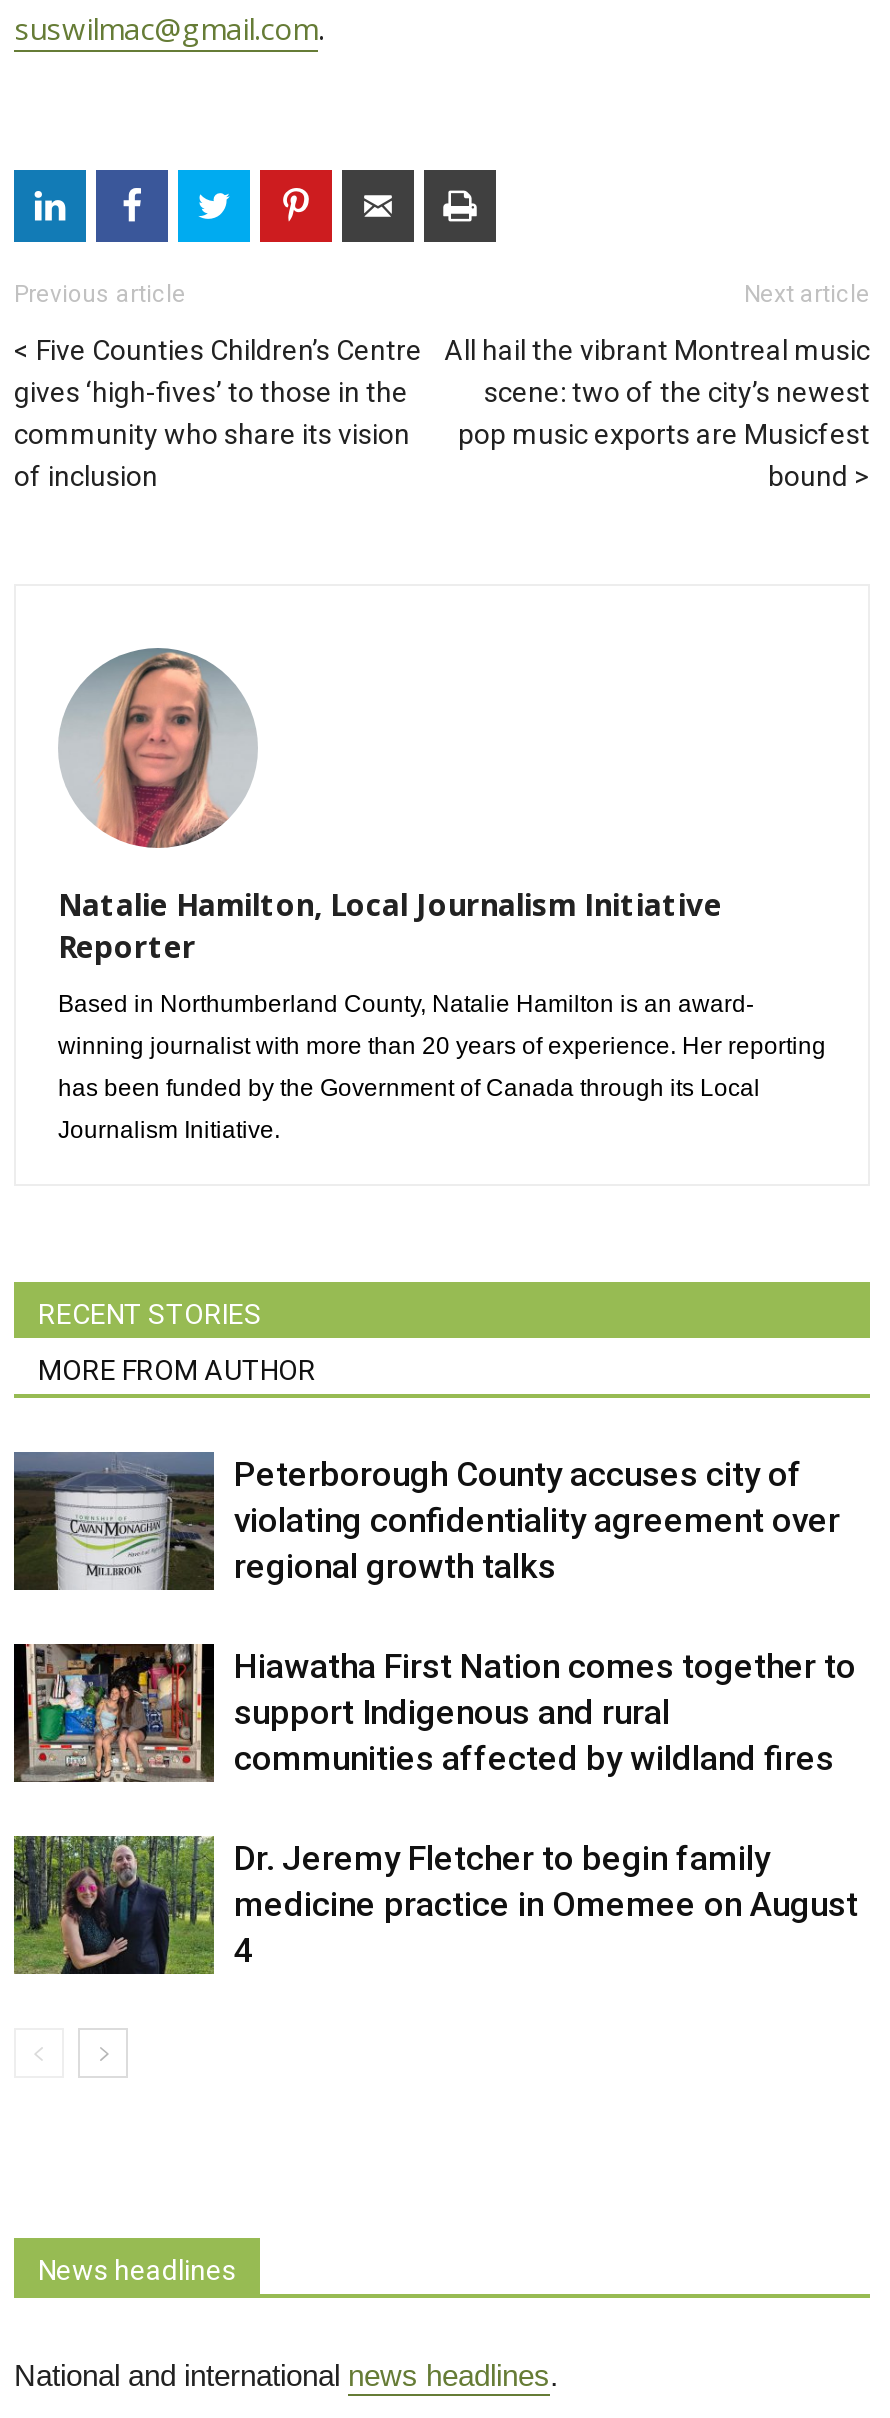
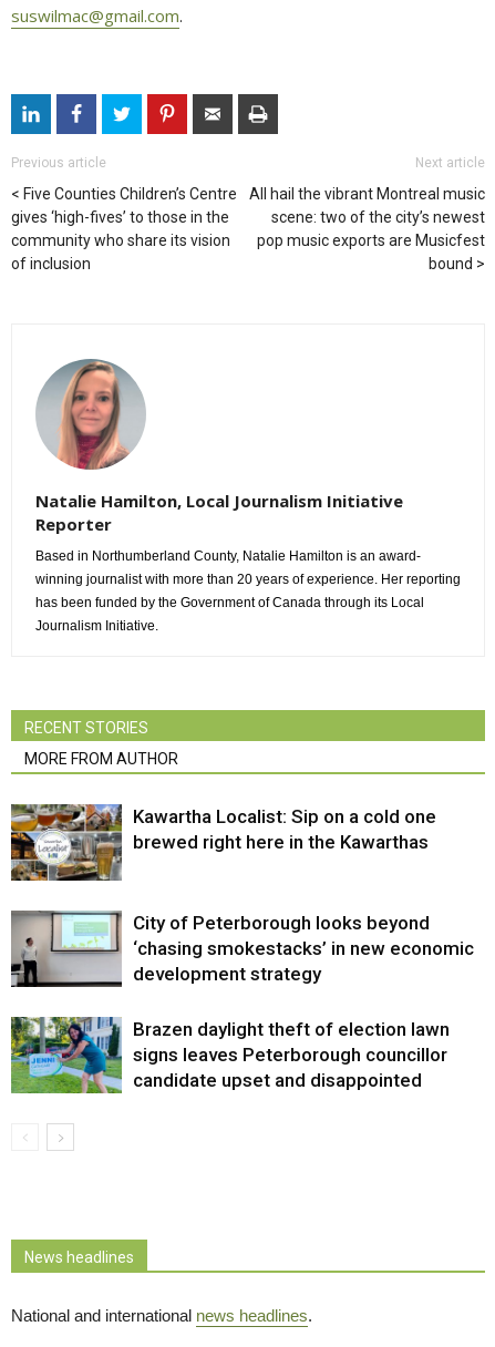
- [image]
- Peterborough County accuses city of
- violating confidentiality agreement over
- regional growth talks
+ [image]
+ Kawartha Localist: Sip on a cold one
+ brewed right here in the Kawarthas

- [image]
- Hiawatha First Nation comes together to
- support Indigenous and rural
- communities affected by wildland fires
+ [image]
+ City of Peterborough looks beyond
+ ‘chasing smokestacks’ in new economic
+ development strategy

- [image]
- Dr. Jeremy Fletcher to begin family
- medicine practice in Omemee on August
- 4
+ [image]
+ Brazen daylight theft of election lawn
+ signs leaves Peterborough councillor
+ candidate upset and disappointed
